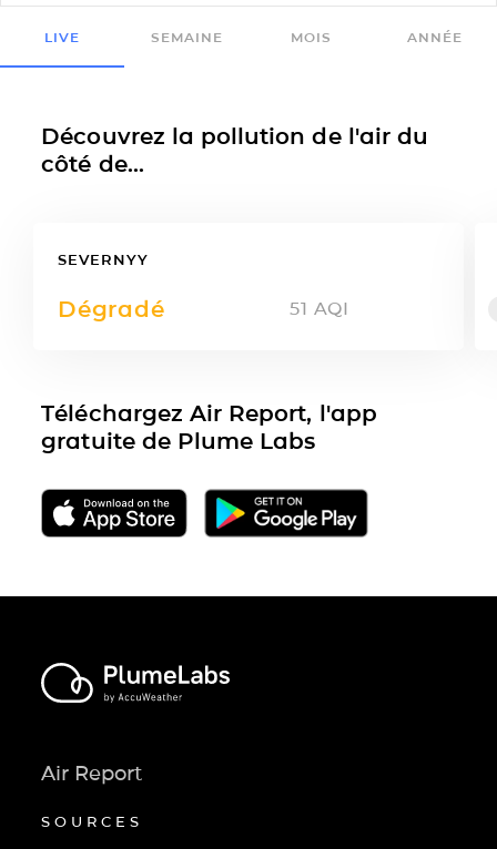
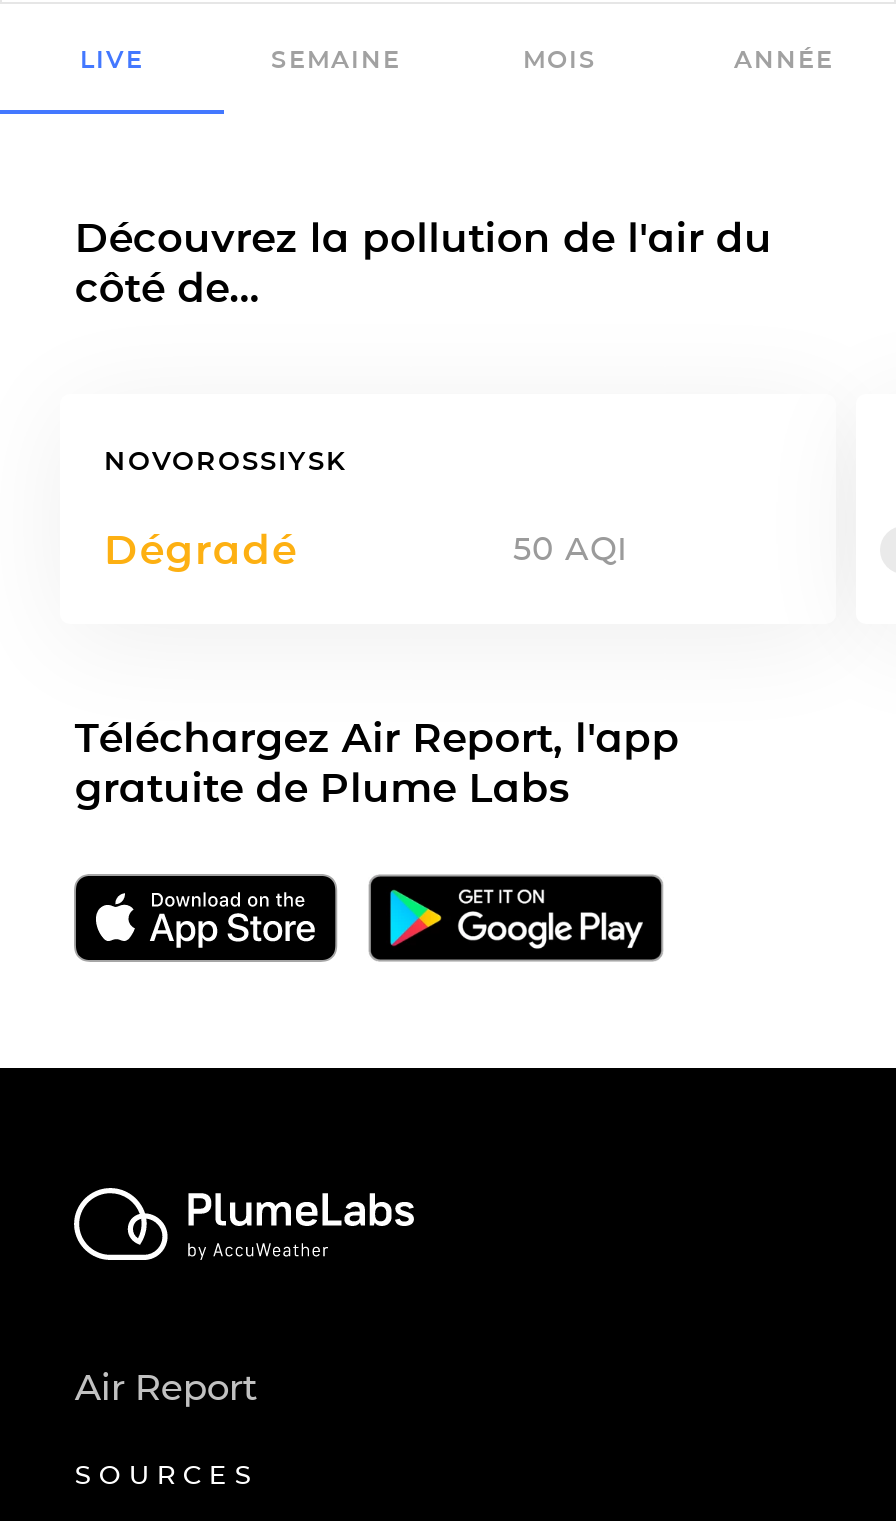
- SEVERNYY
+ NOVOROSSIYSK

- 51 AQI
+ 50 AQI
